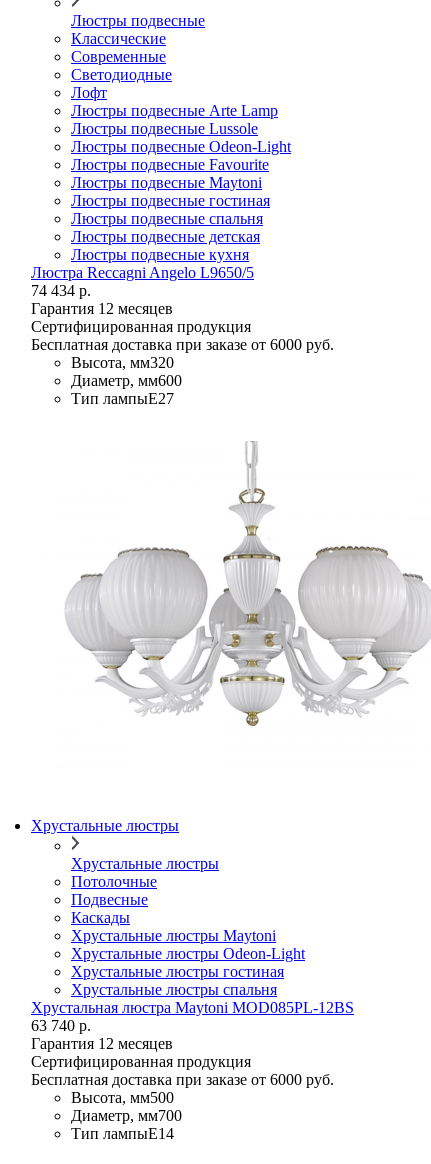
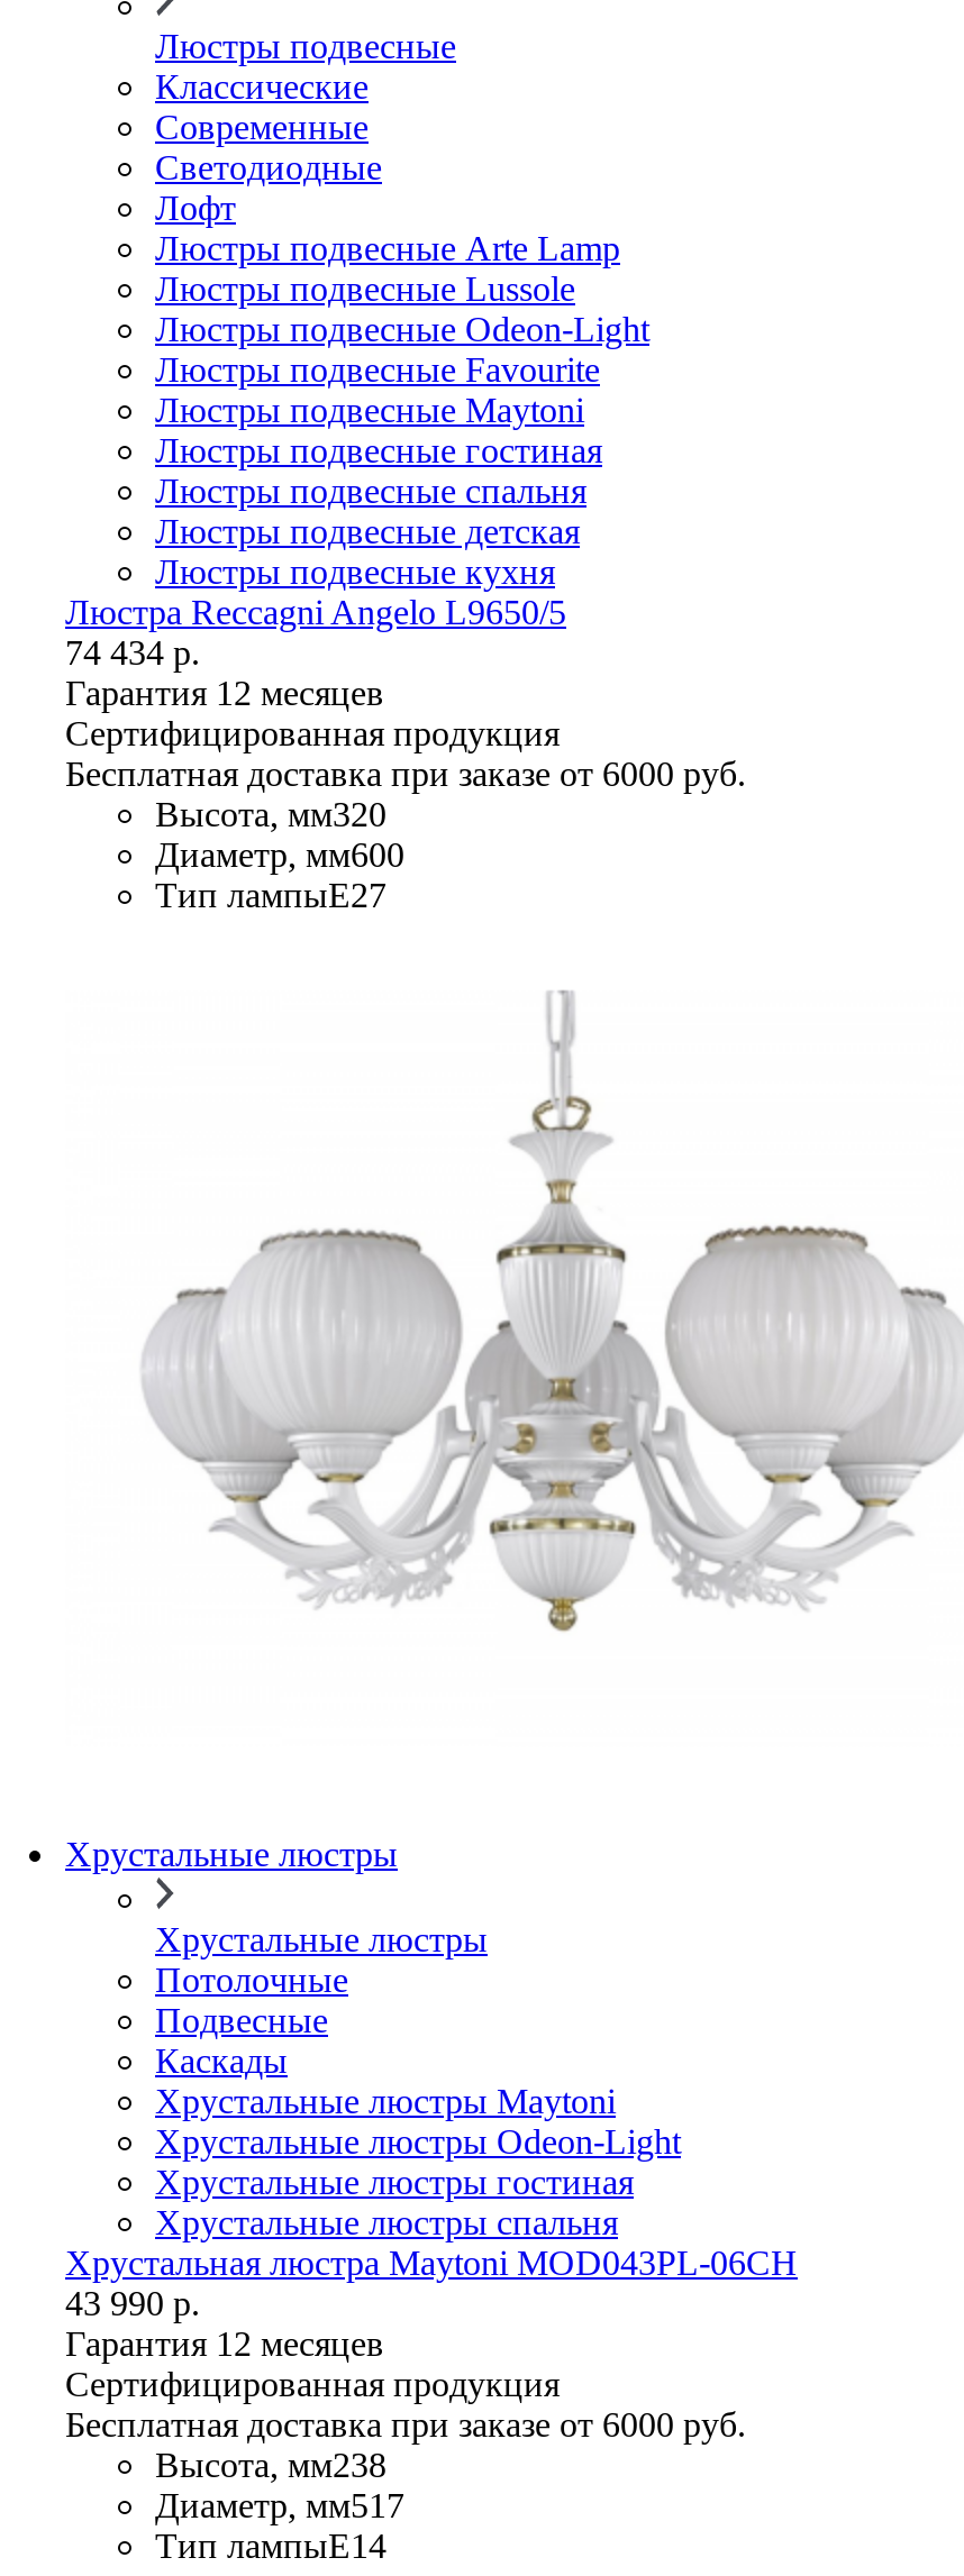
- Хрустальная люстра Maytoni MOD085PL-12BS
+ Хрустальная люстра Maytoni MOD043PL-06CH

- 63 740 р.
+ 43 990 р.

- Высота, мм500
+ Высота, мм238

- Диаметр, мм700
+ Диаметр, мм517
